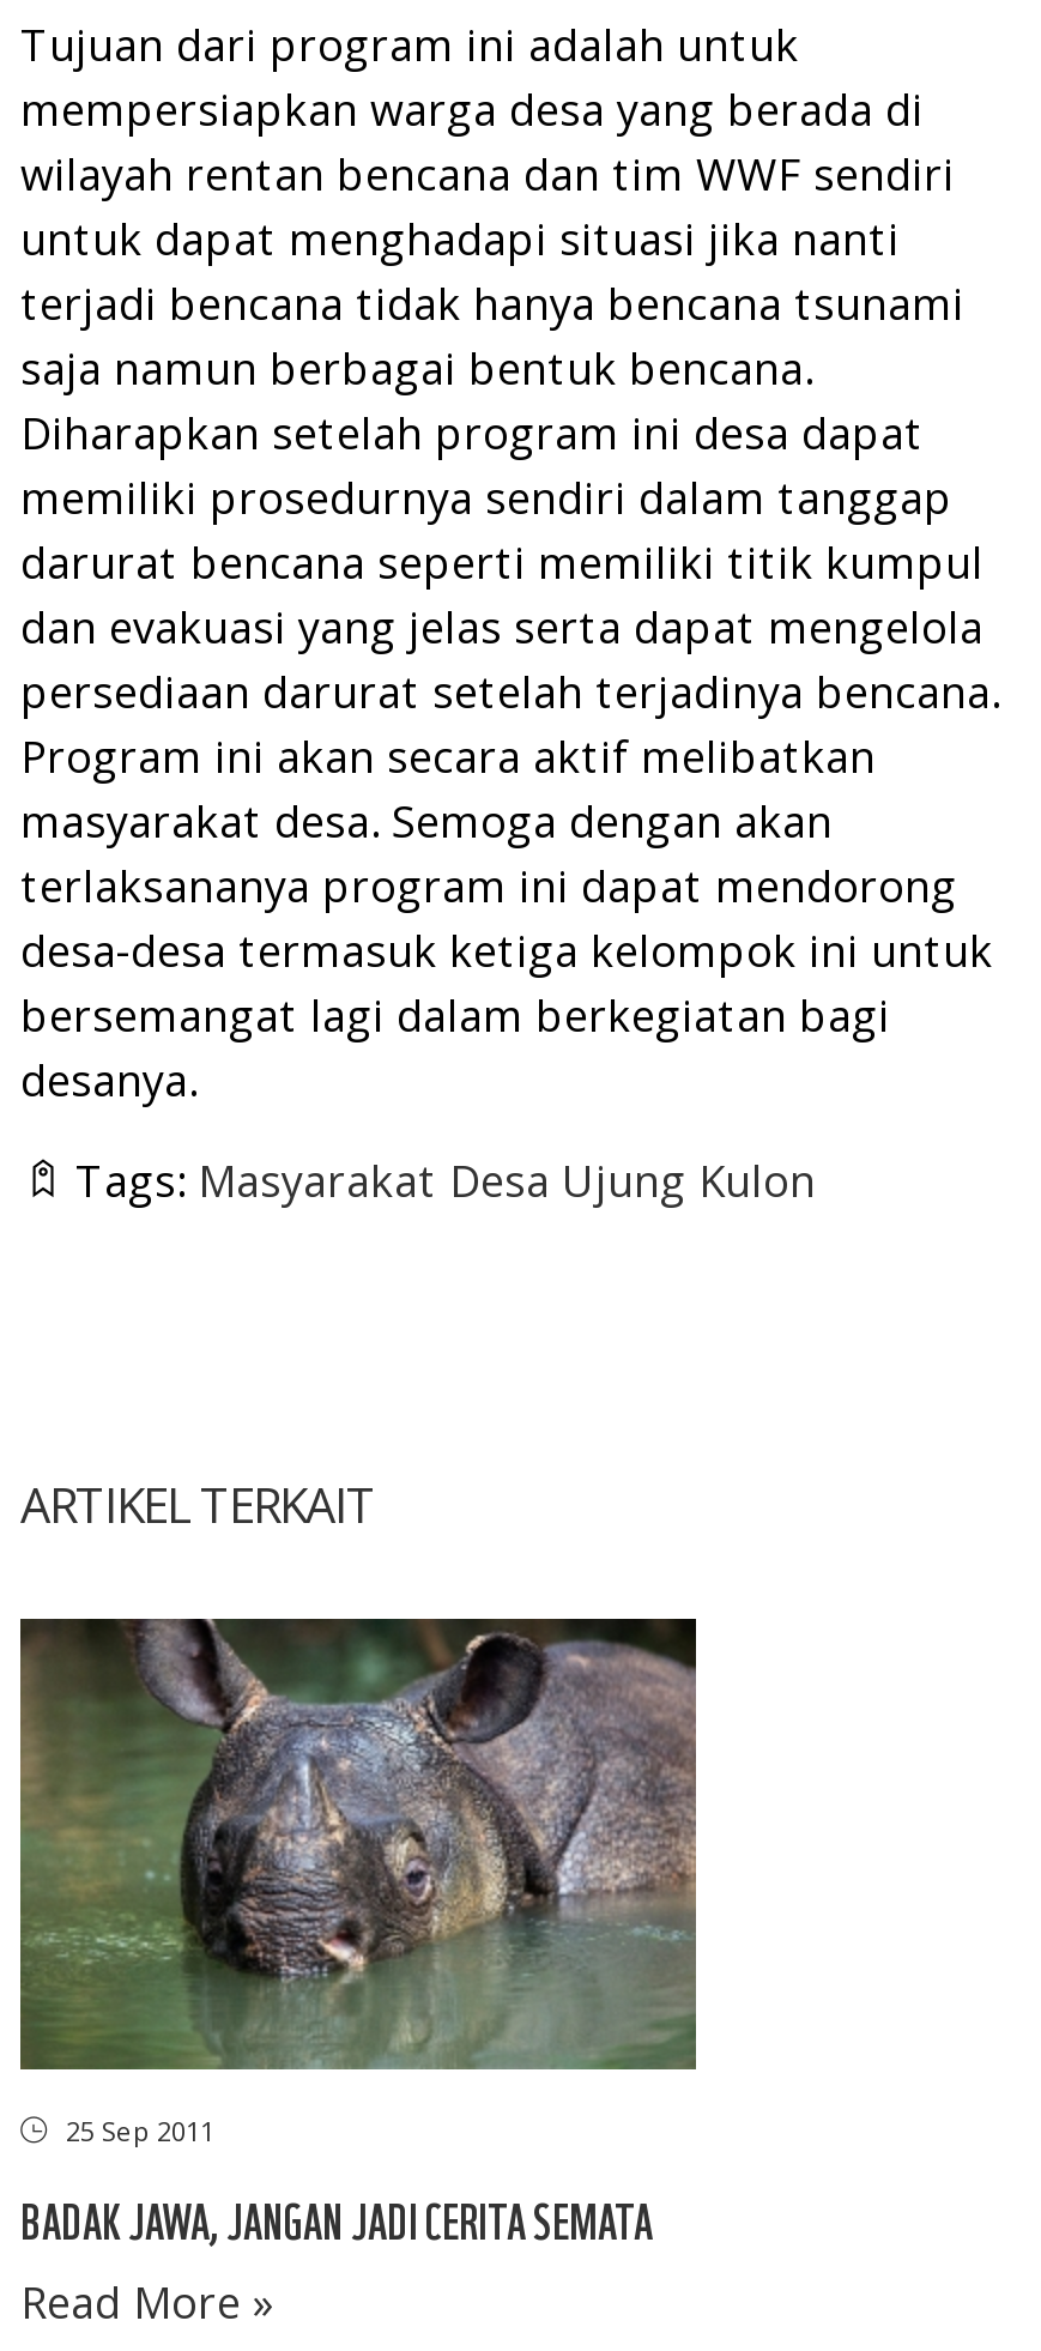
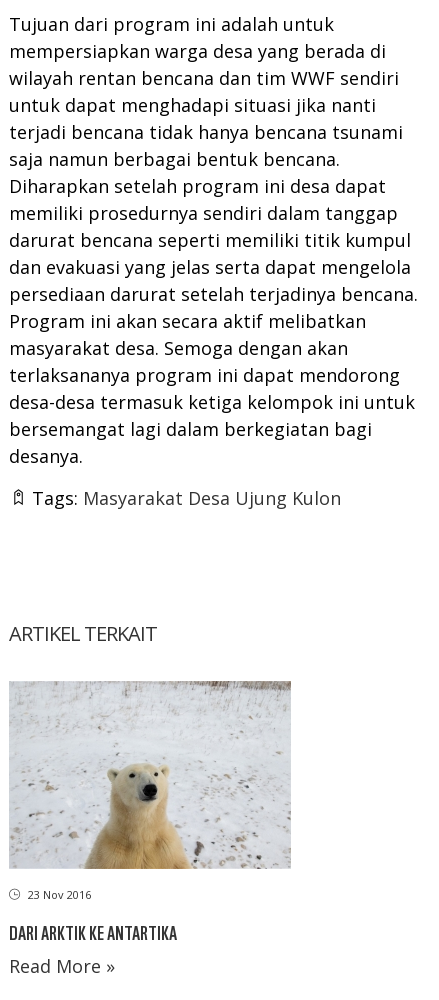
- [image]
- 25 Sep 2011
+ [image]
+ 23 Nov 2016

- BADAK JAWA, JANGAN JADI CERITA SEMATA
+ DARI ARKTIK KE ANTARTIKA
